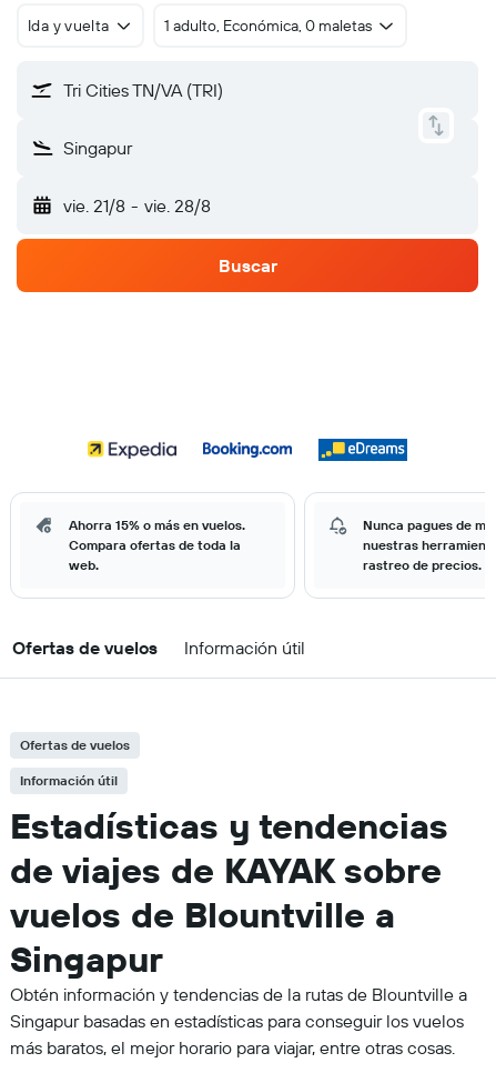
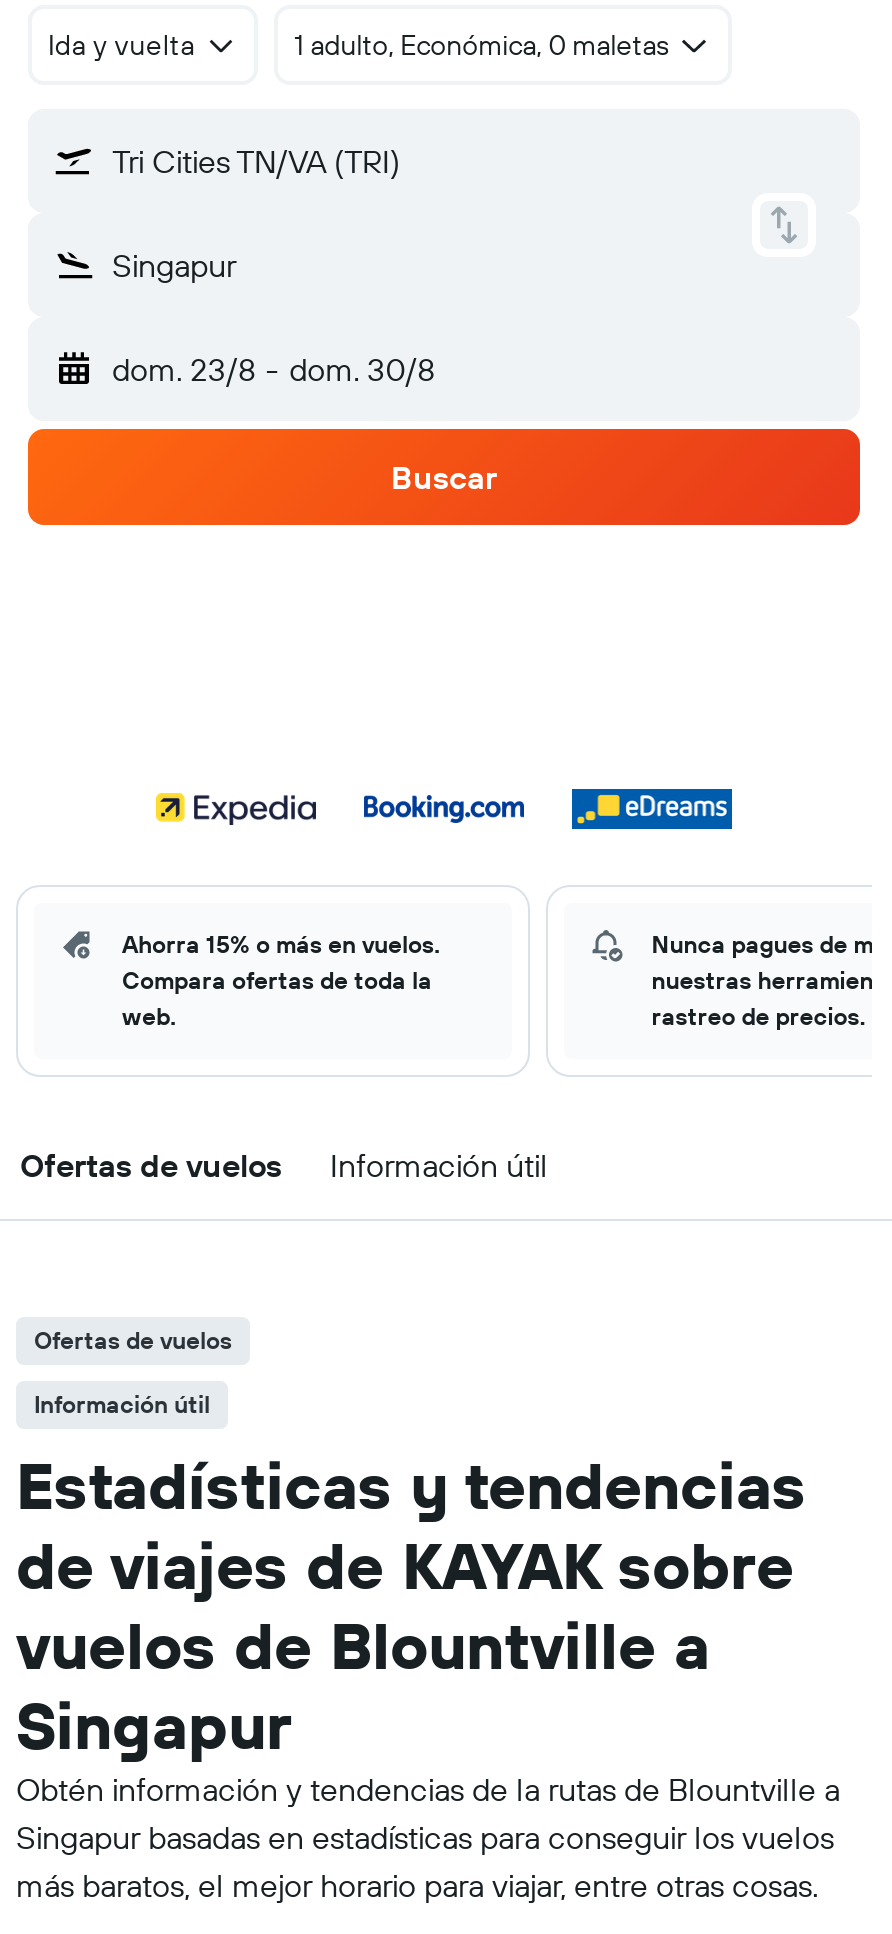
- vie. 21/8 - vie. 28/8
+ dom. 23/8 - dom. 30/8
